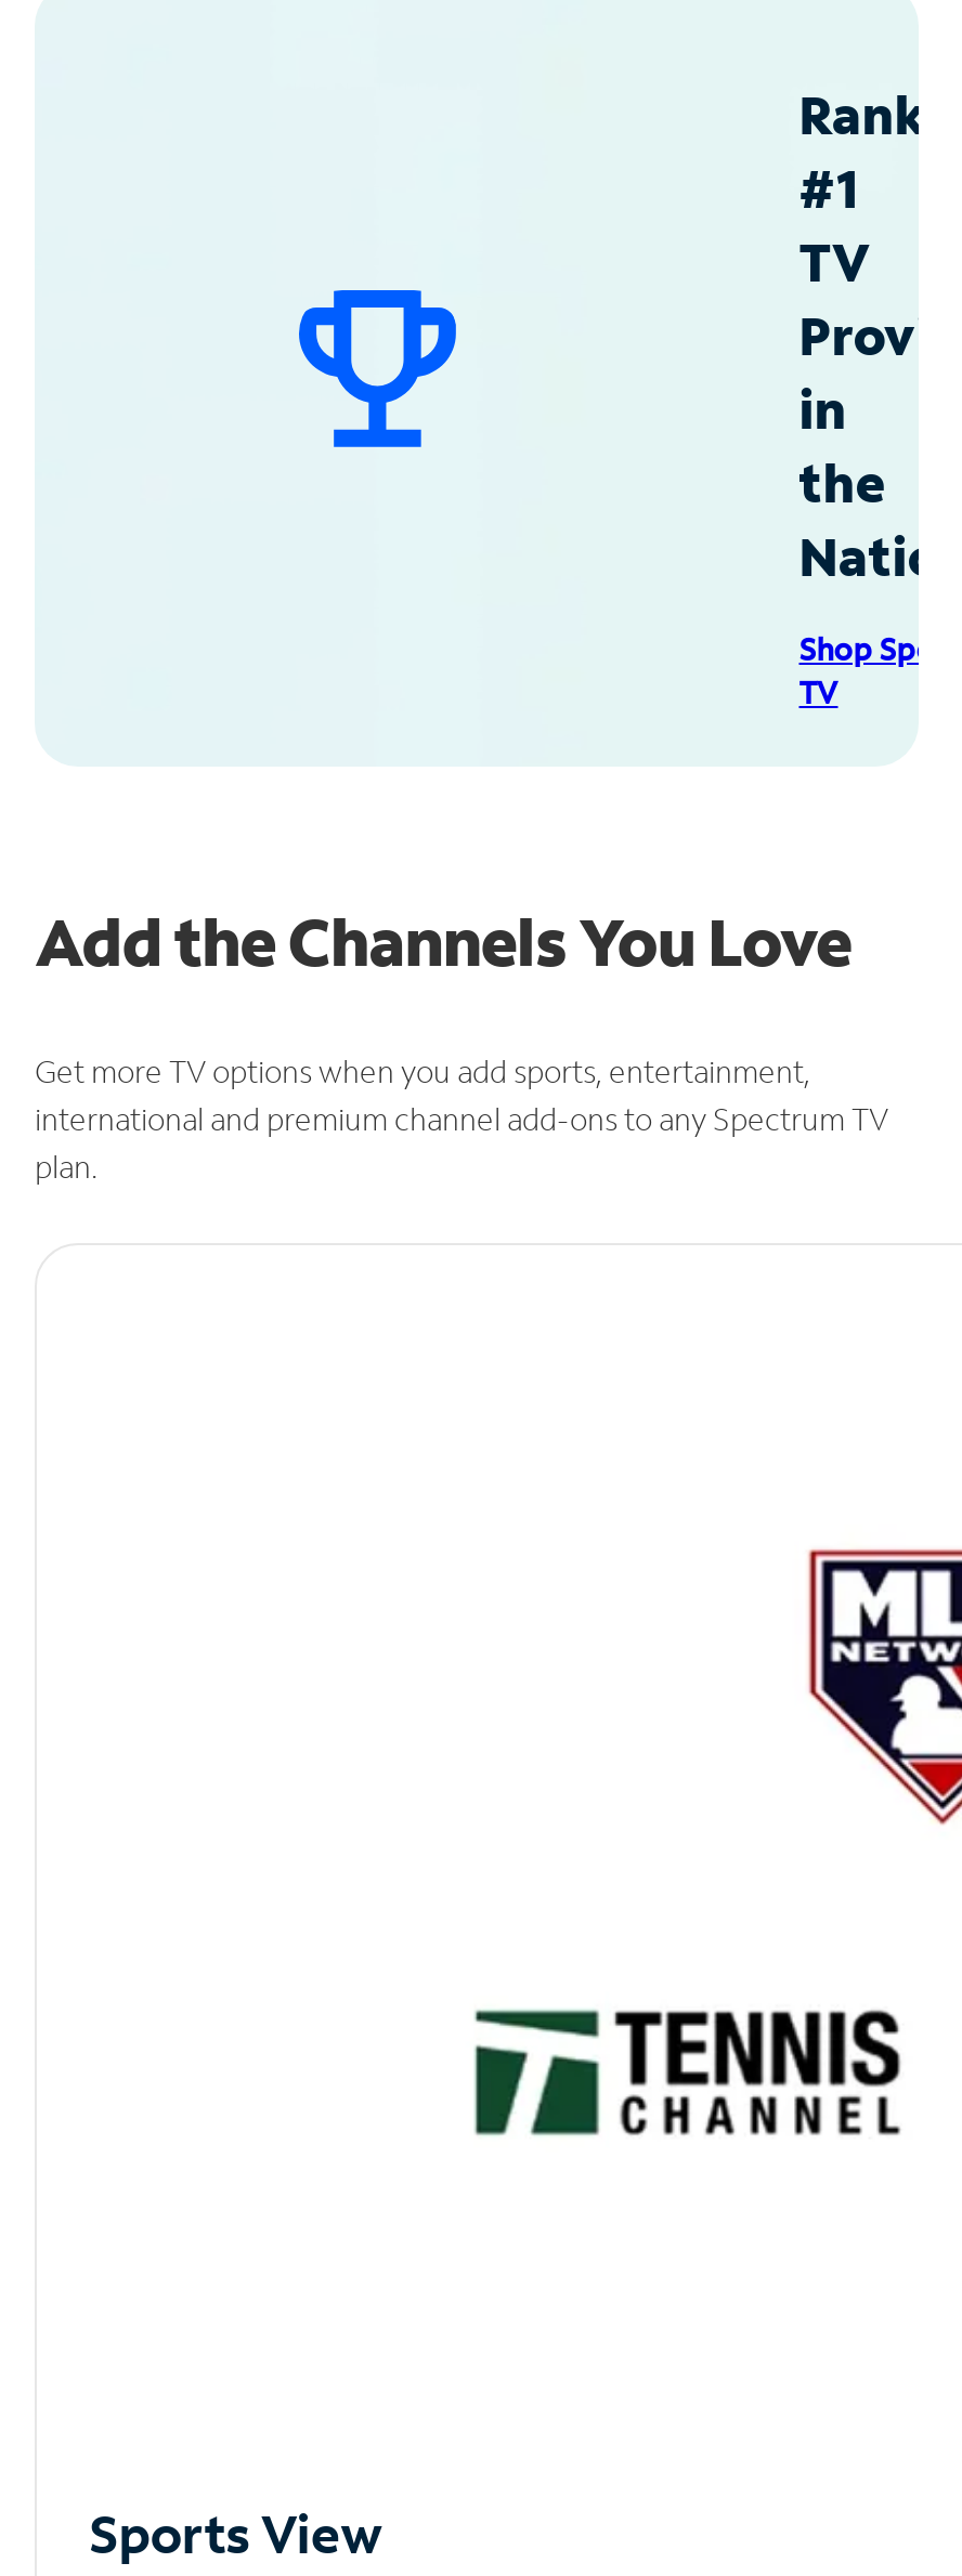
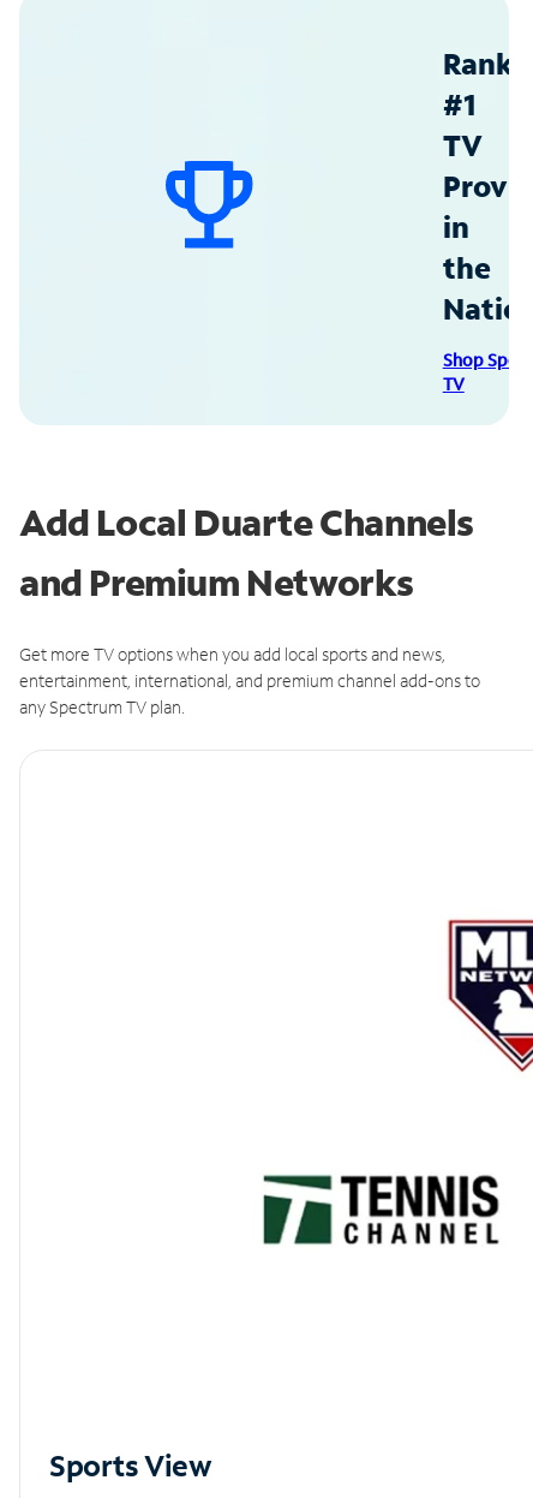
- Add the Channels You Love
+ Add Local Duarte Channels
+ and Premium Networks

- Get more TV options when you add sports, entertainment,
- international and premium channel add-ons to any Spectrum TV
- plan.
+ Get more TV options when you add local sports and news,
+ entertainment, international, and premium channel add-ons to
+ any Spectrum TV plan.
